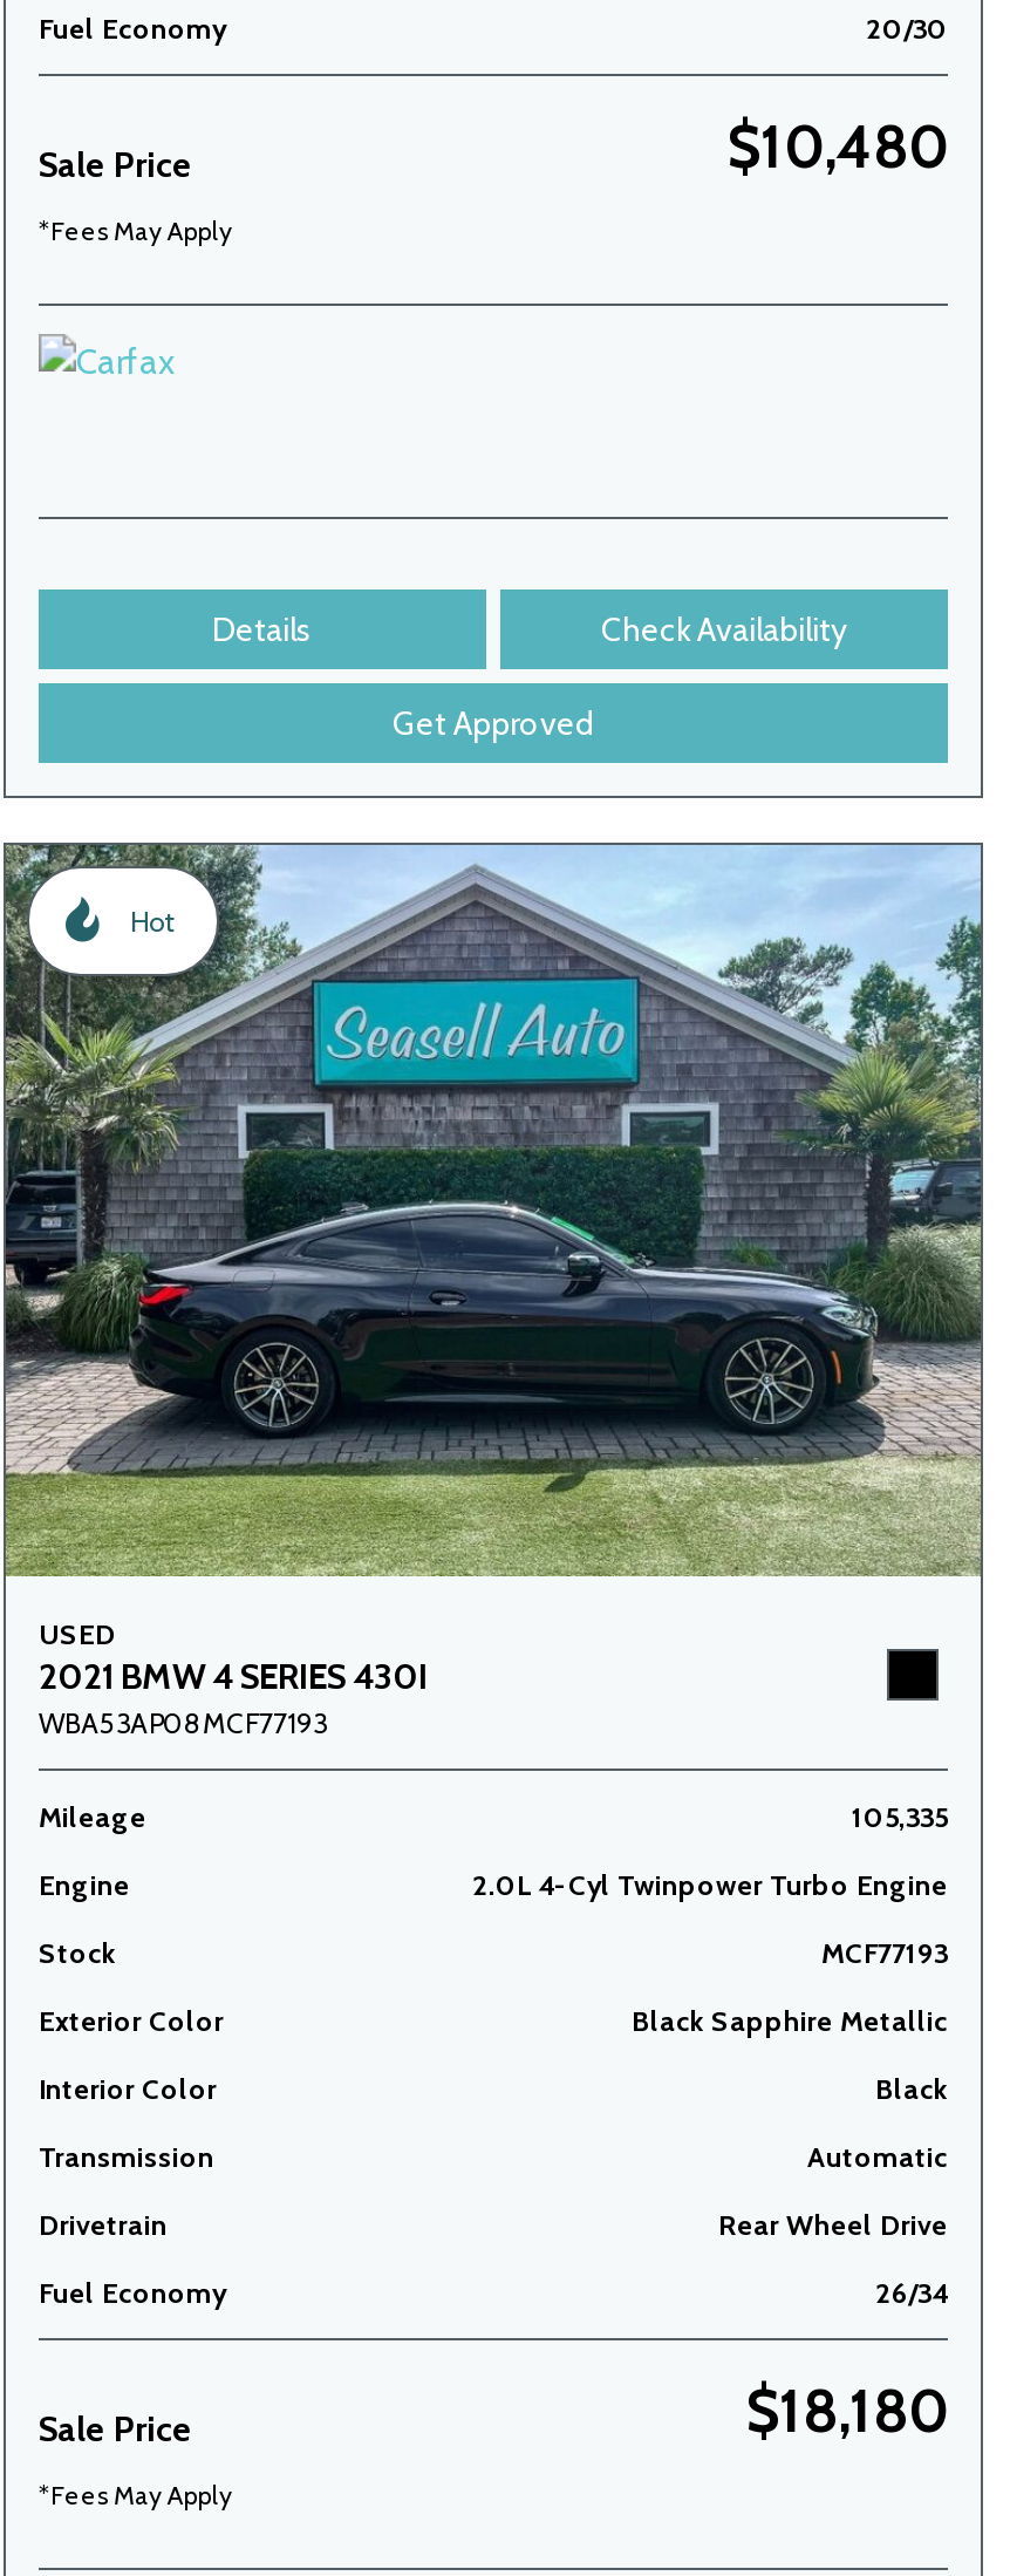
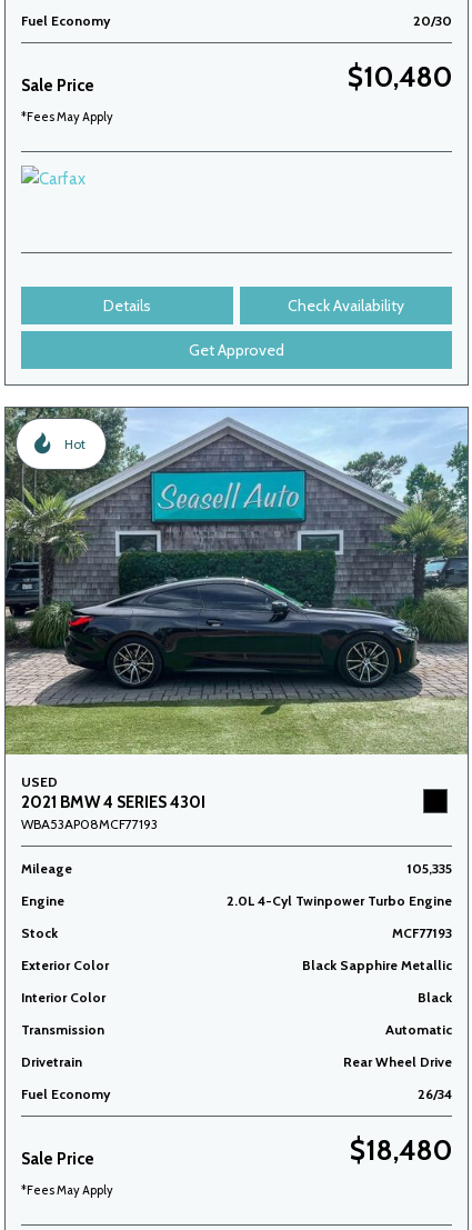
- $18,180
+ $18,480
